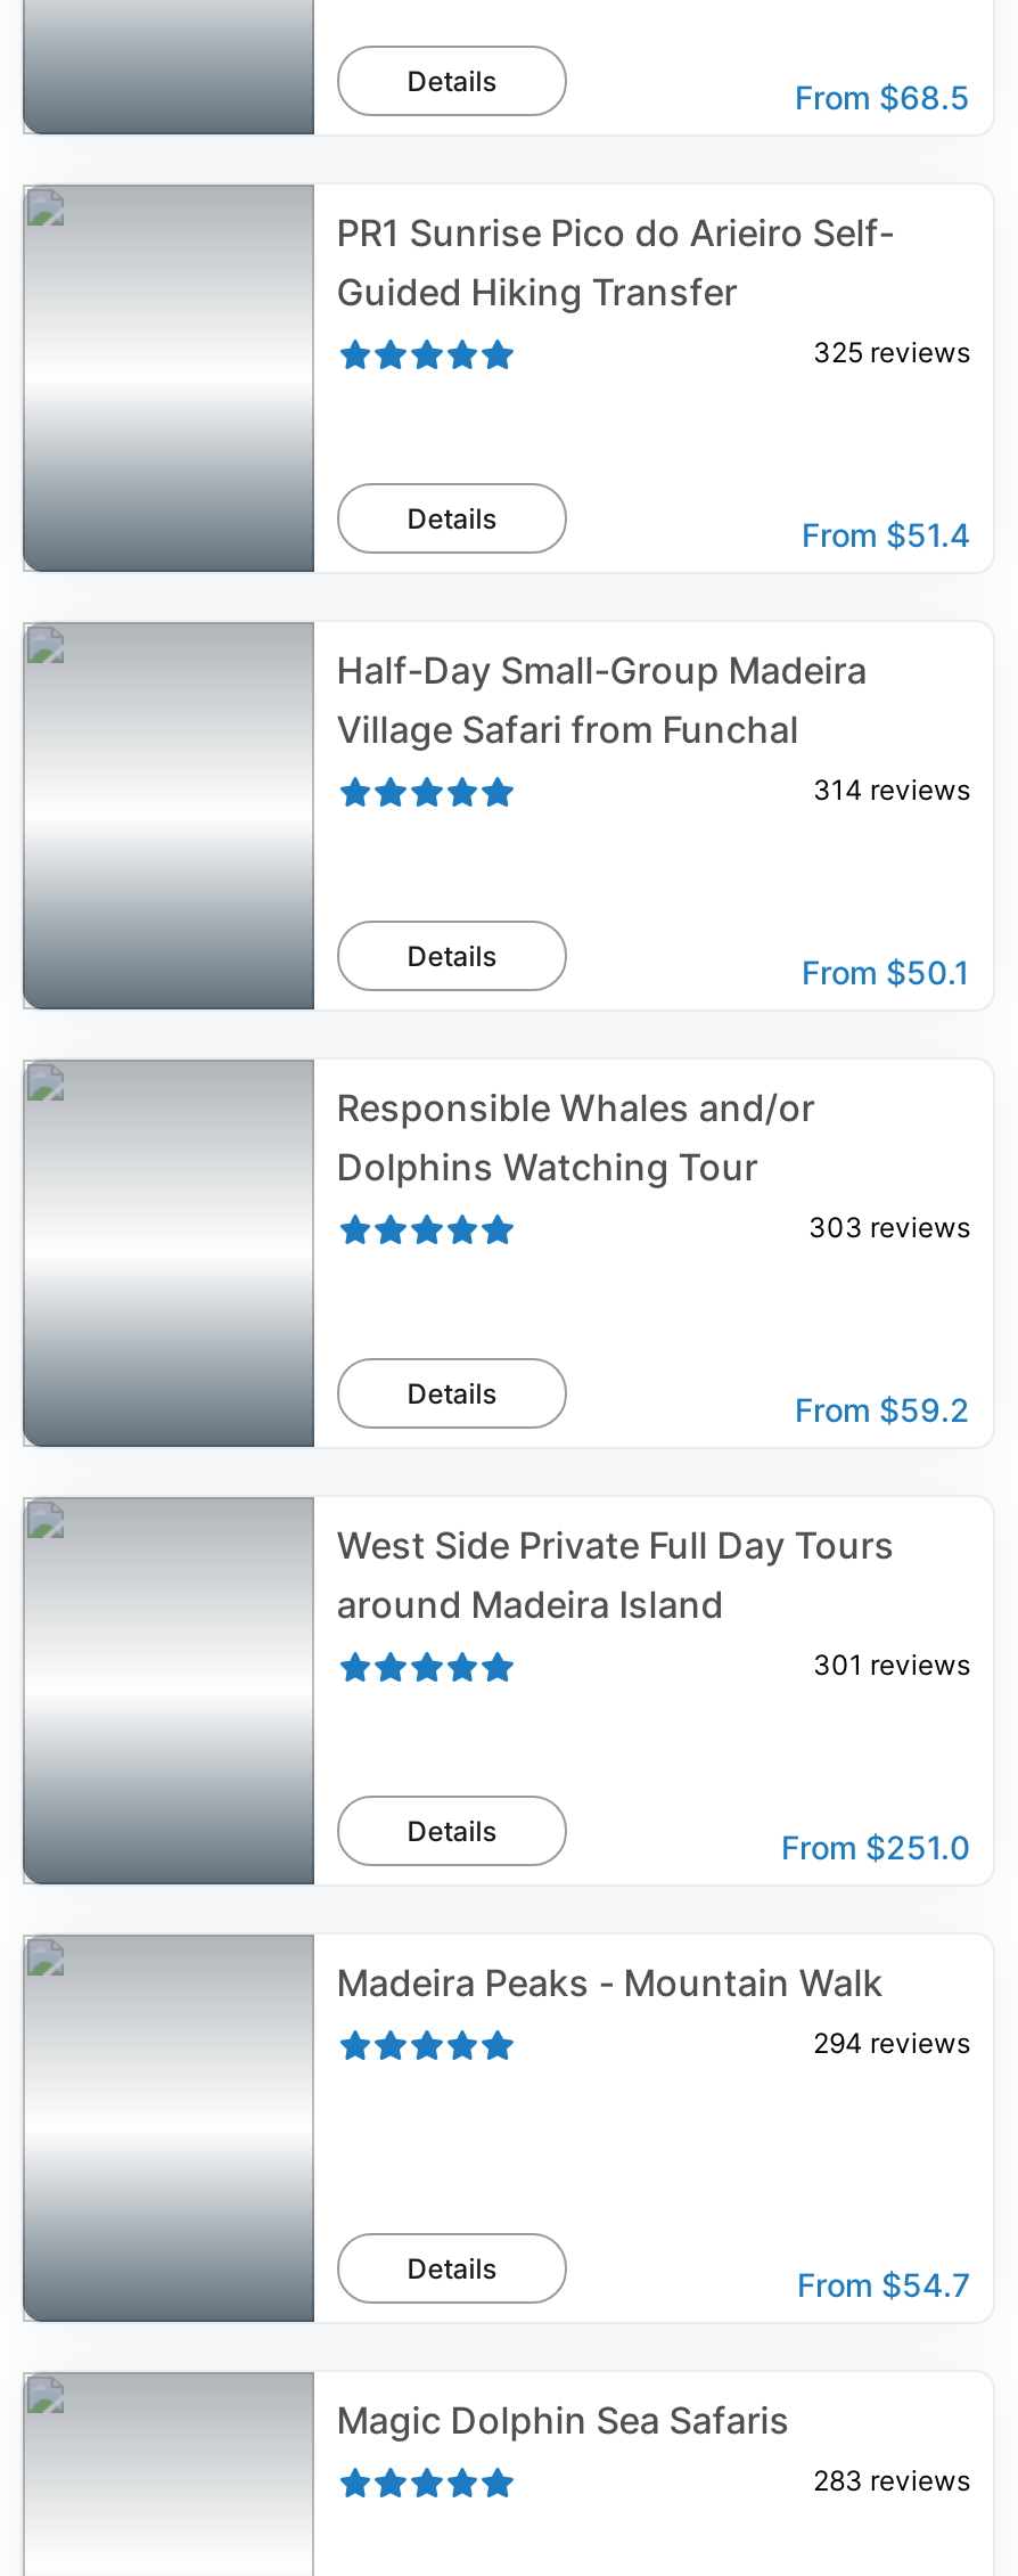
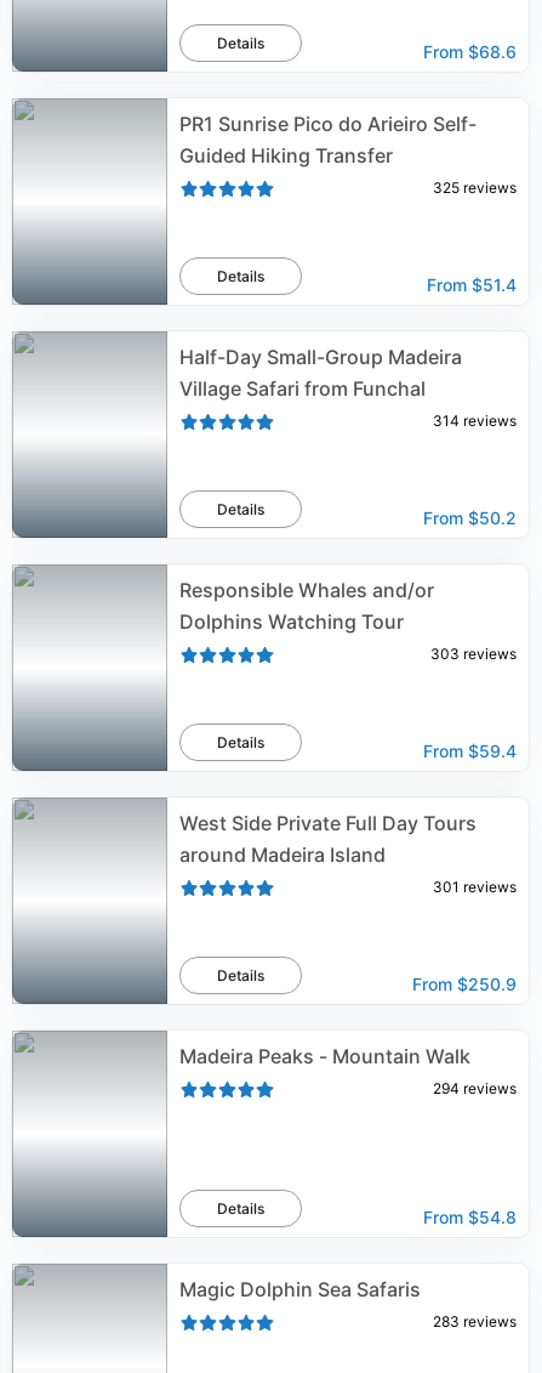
- From $68.5
+ From $68.6

- From $50.1
+ From $50.2

- From $59.2
+ From $59.4

- From $251.0
+ From $250.9

- From $54.7
+ From $54.8
